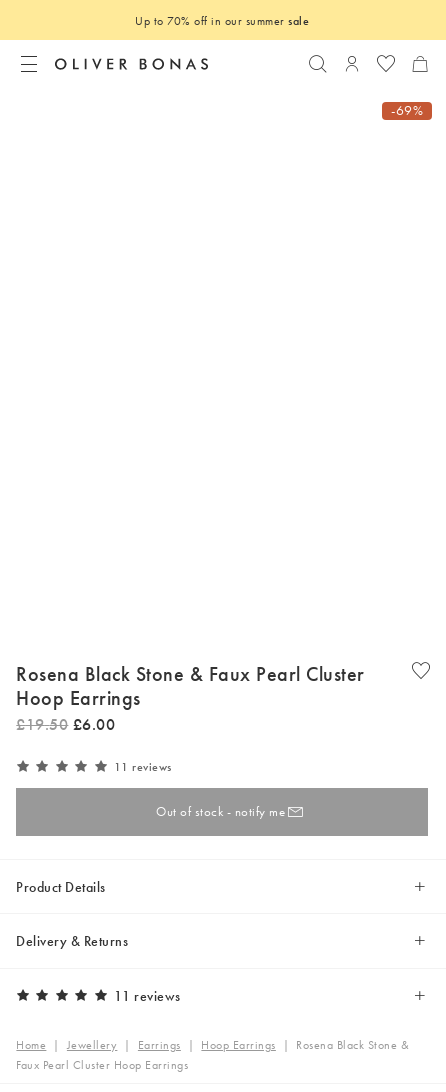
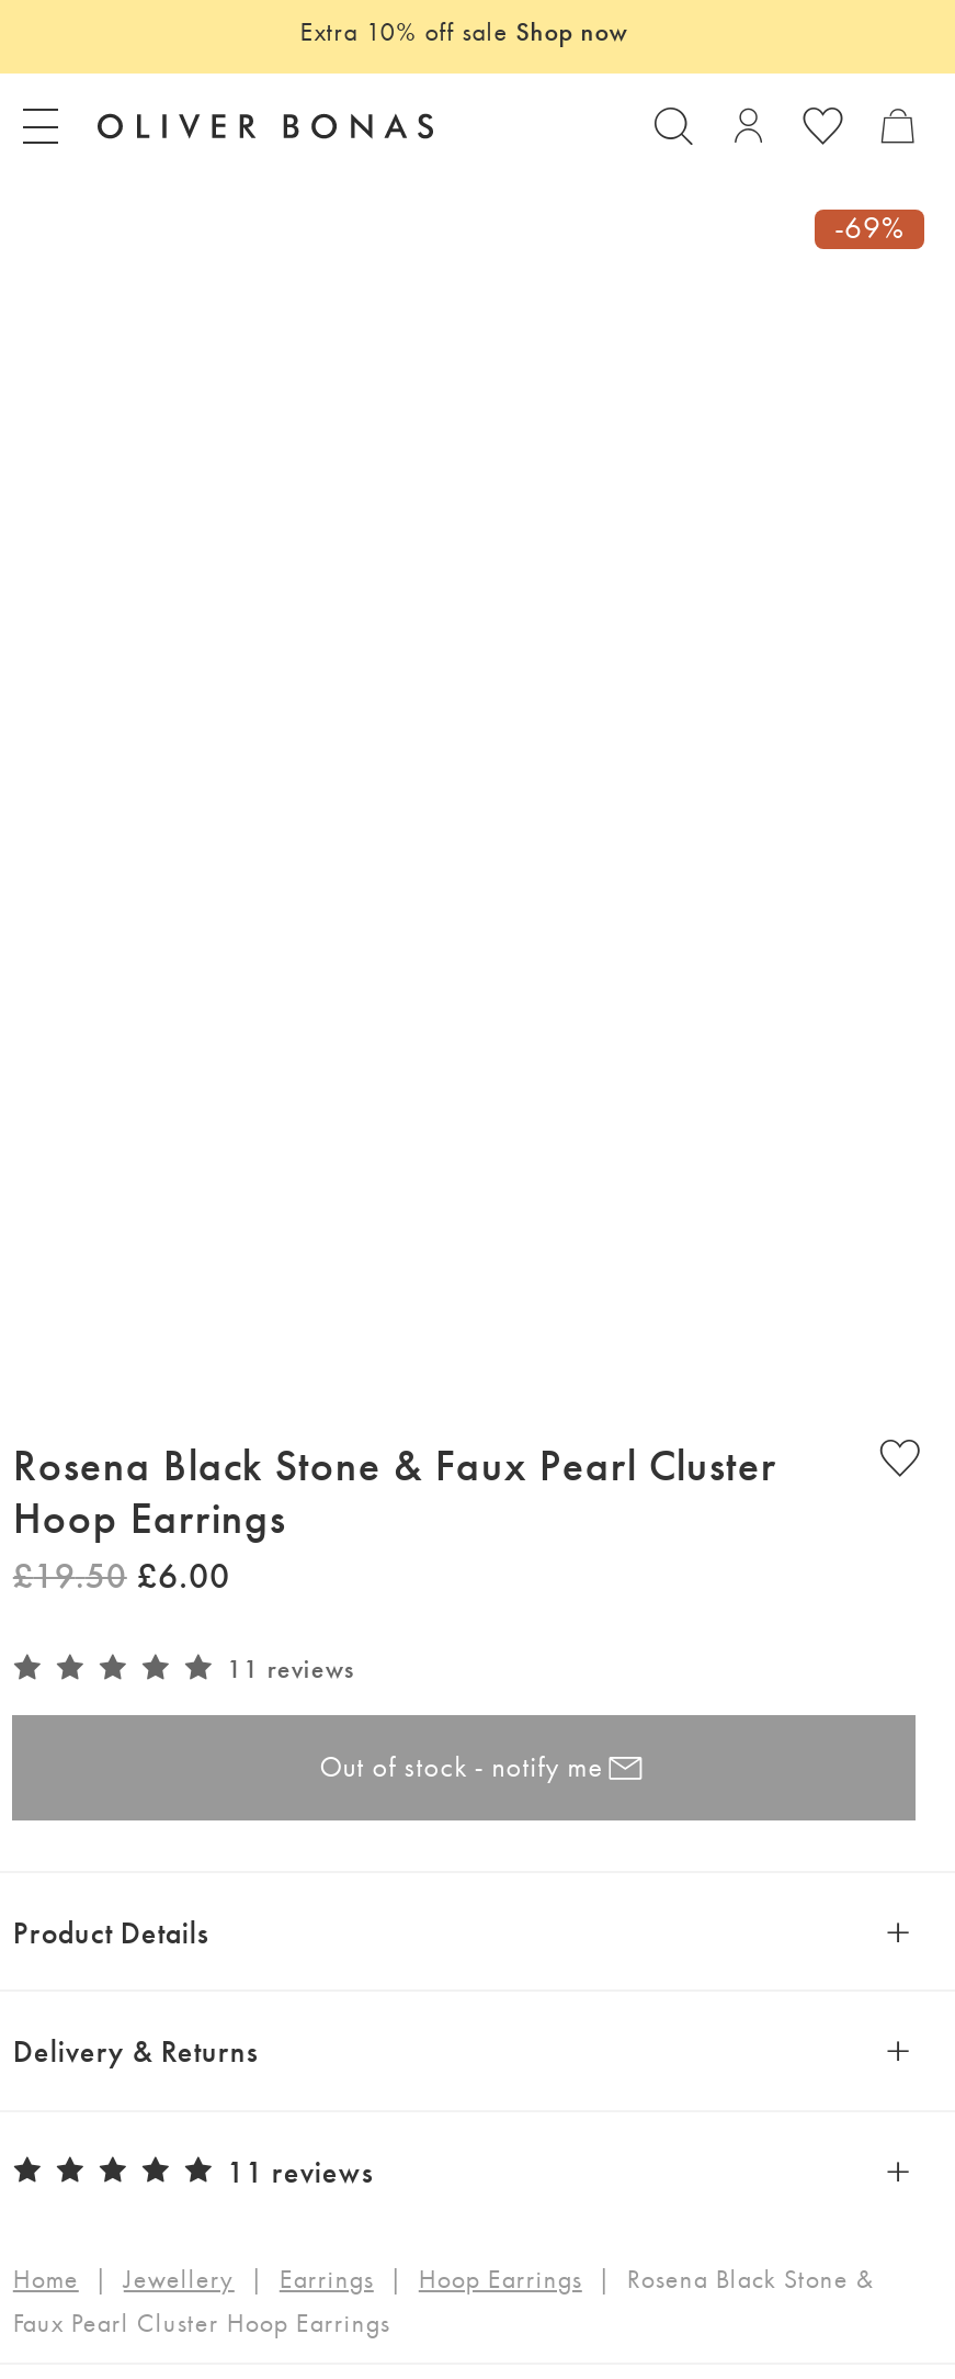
- Up to 70% off in our summer sale
+ Extra 10% off sale Shop now
